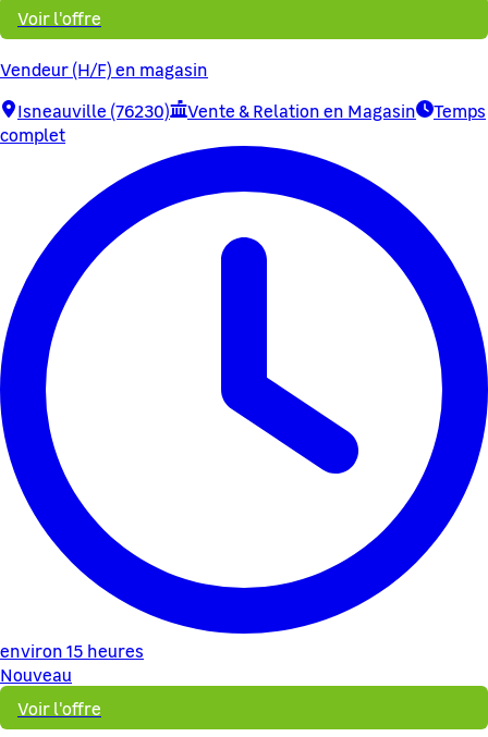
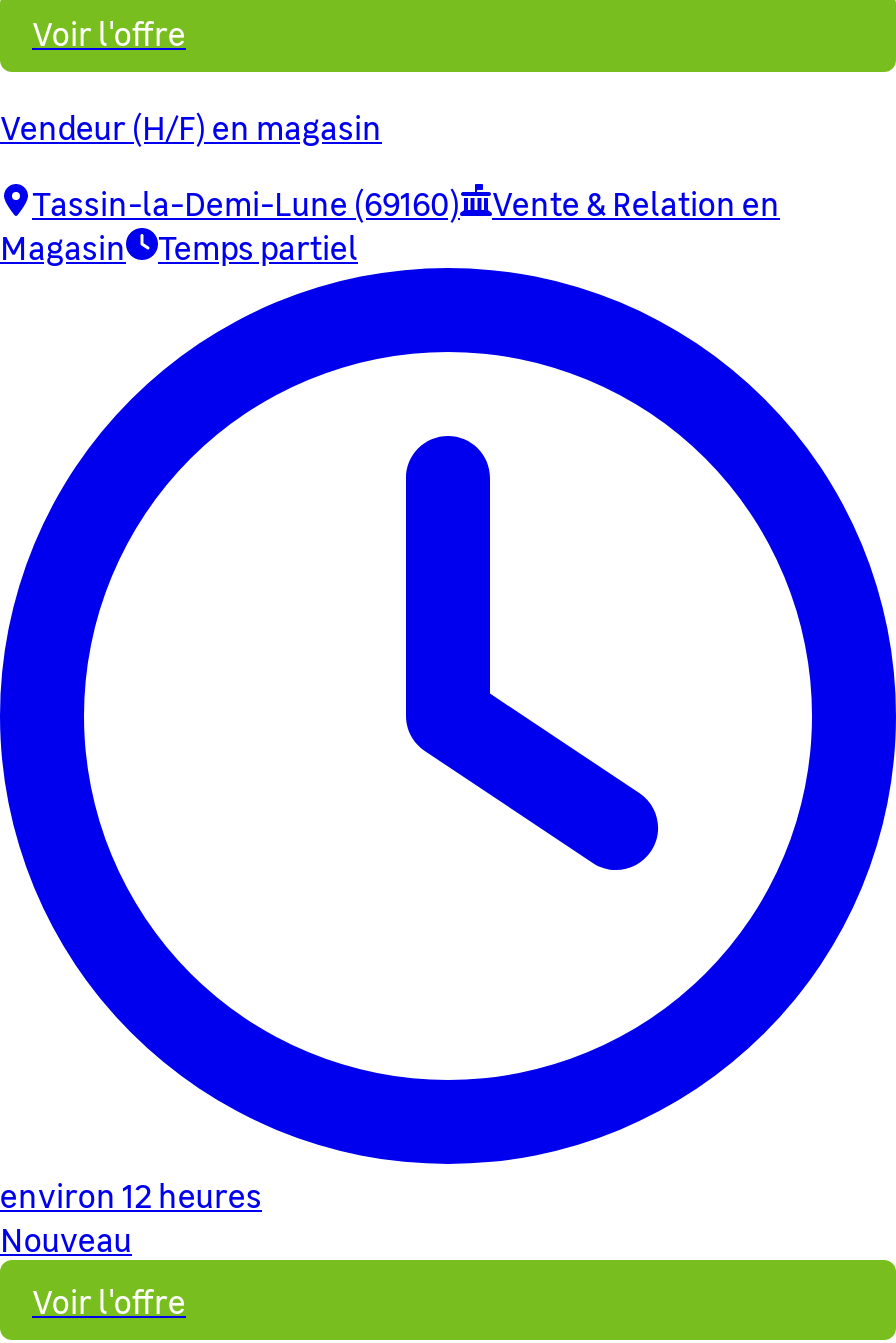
- Isneauville (76230)
- Vente & Relation en Magasin
- Temps
- complet
+ Tassin-la-Demi-Lune (69160)
+ Vente & Relation en
+ Magasin
+ Temps partiel

- environ 15 heures
+ environ 12 heures
